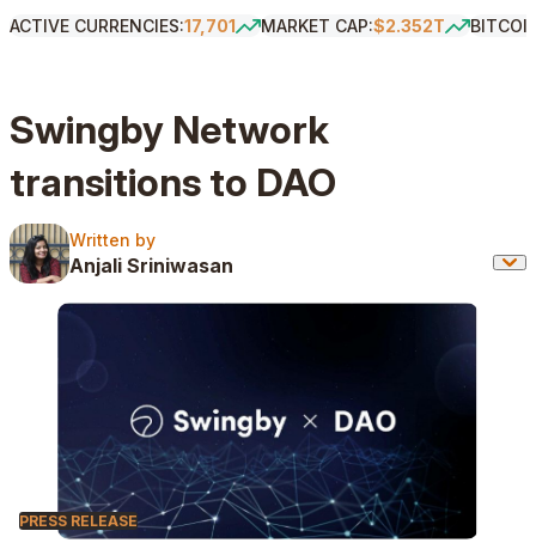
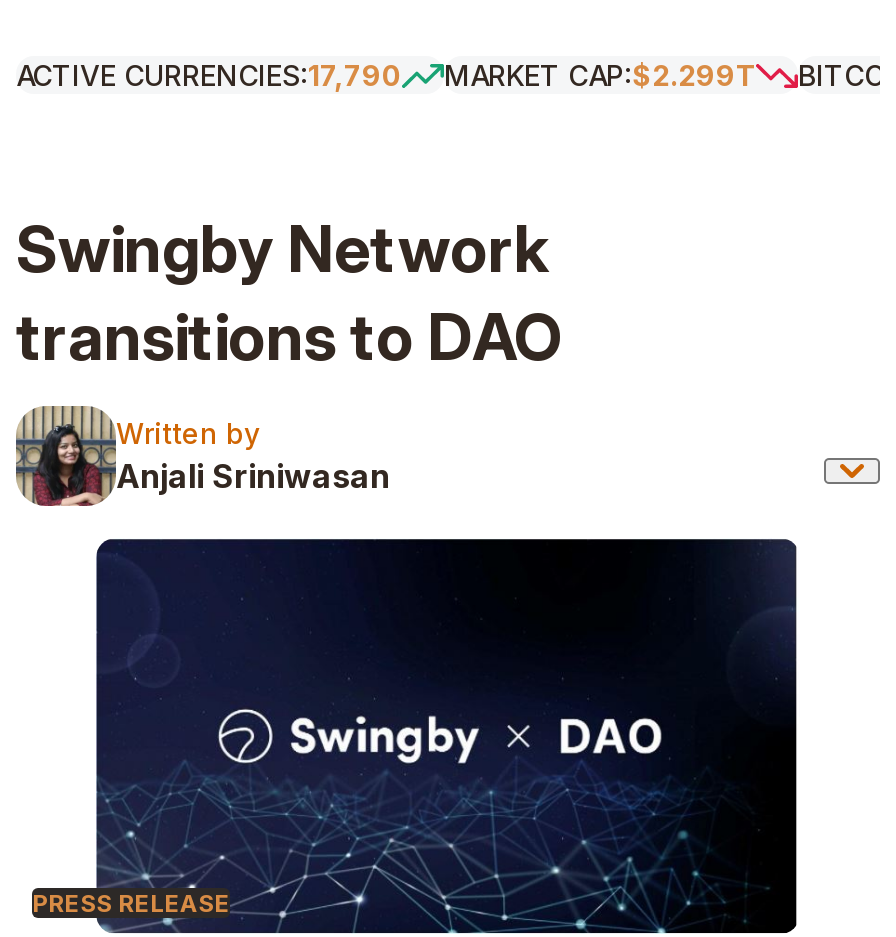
- ACTIVE CURRENCIES:17,701
+ ACTIVE CURRENCIES:17,790

- MARKET CAP:$2.352T
+ MARKET CAP:$2.299T
